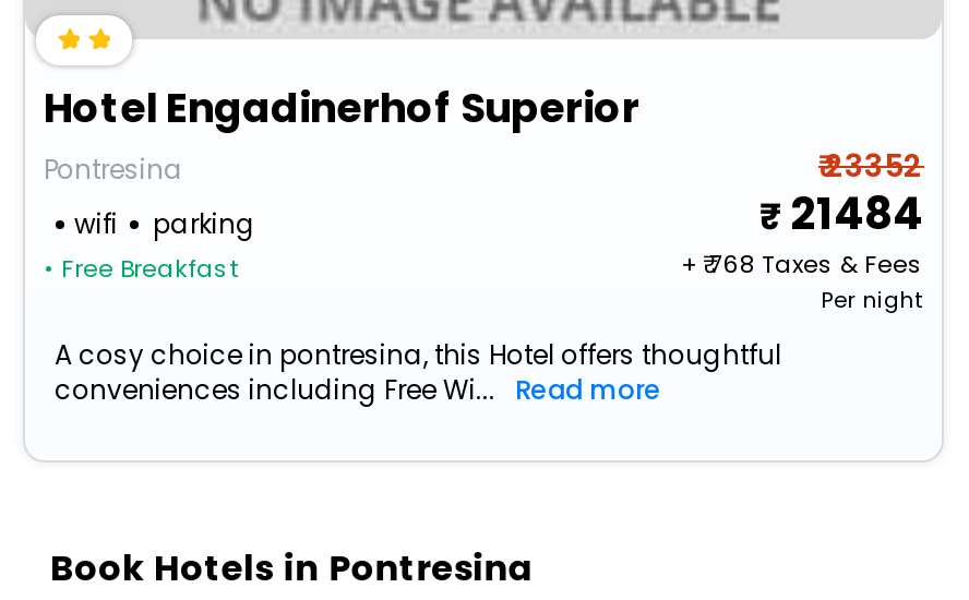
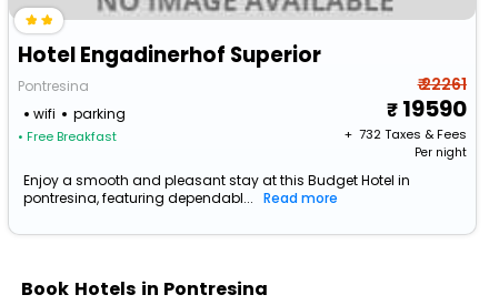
- ₹ 23352
+ ₹ 22261

- 21484
+ 19590

- + ₹768 Taxes & Fees
+ + ₹732 Taxes & Fees

- A cosy choice in pontresina, this Hotel offers thoughtful
- conveniences including Free Wi... Read more
+ Enjoy a smooth and pleasant stay at this Budget Hotel in
+ pontresina, featuring dependabl... Read more
